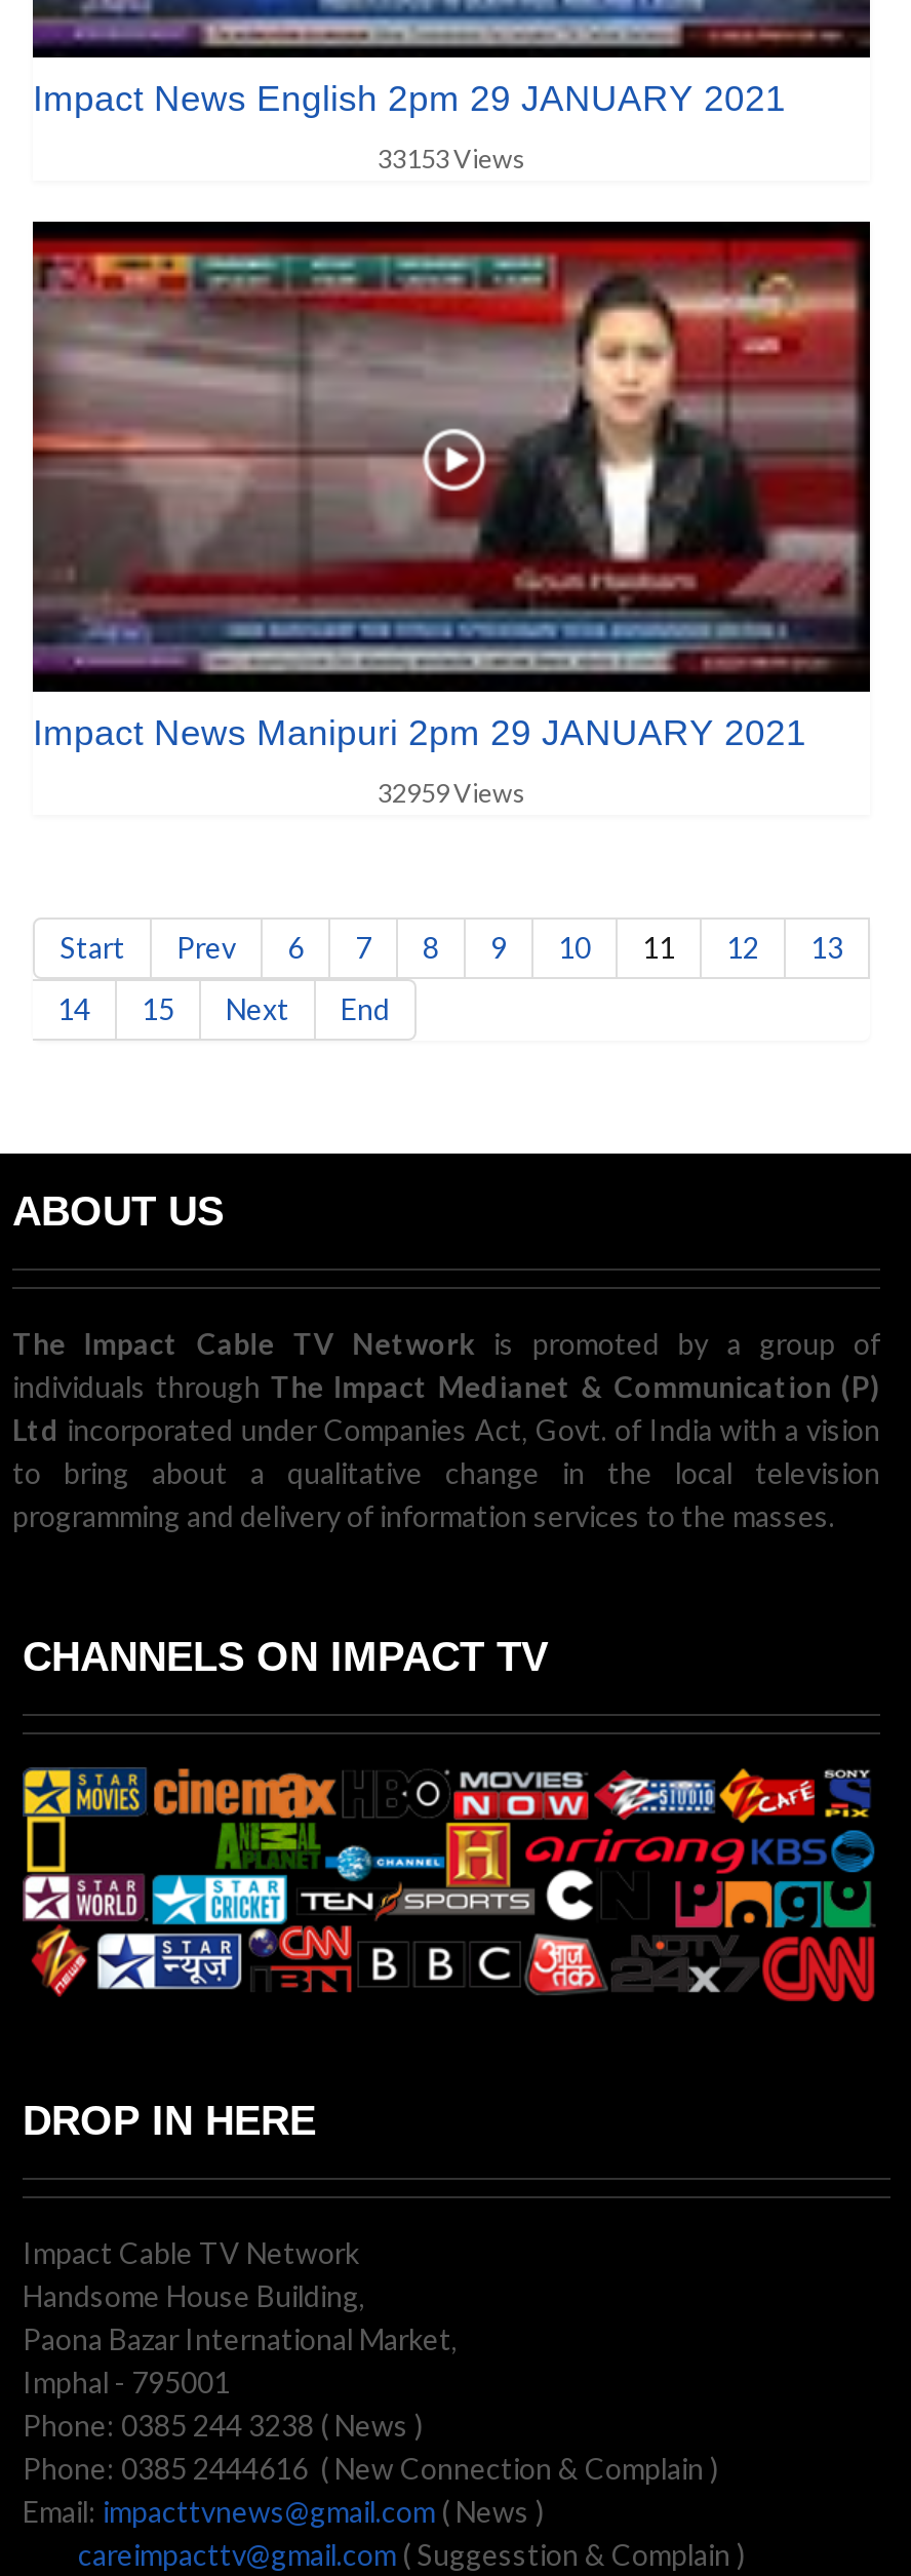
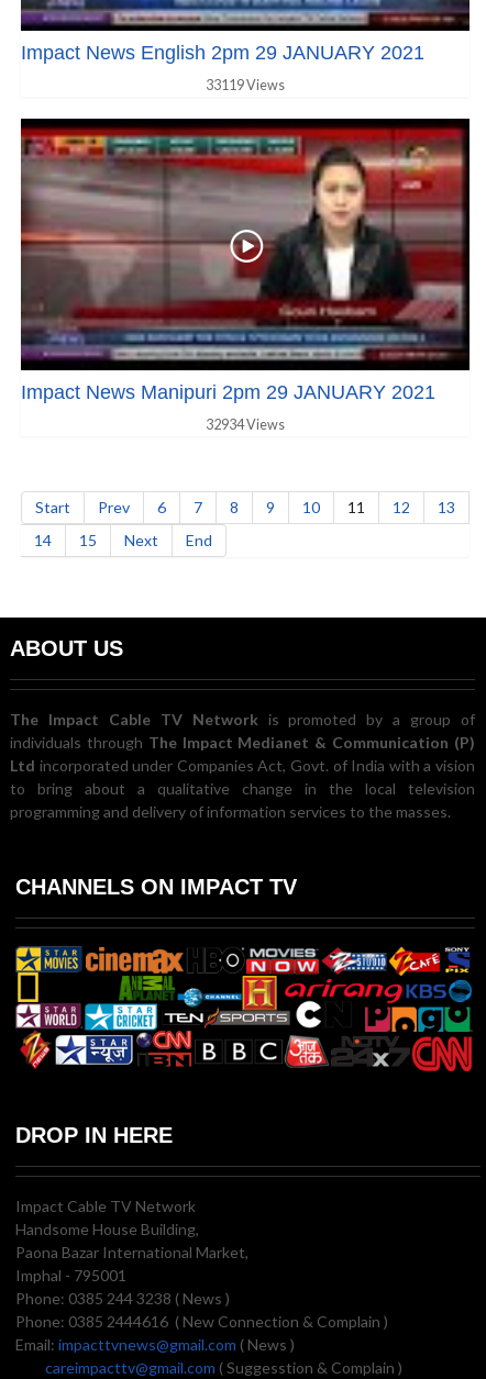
- 33153 Views
+ 33119 Views

- 32959 Views
+ 32934 Views
